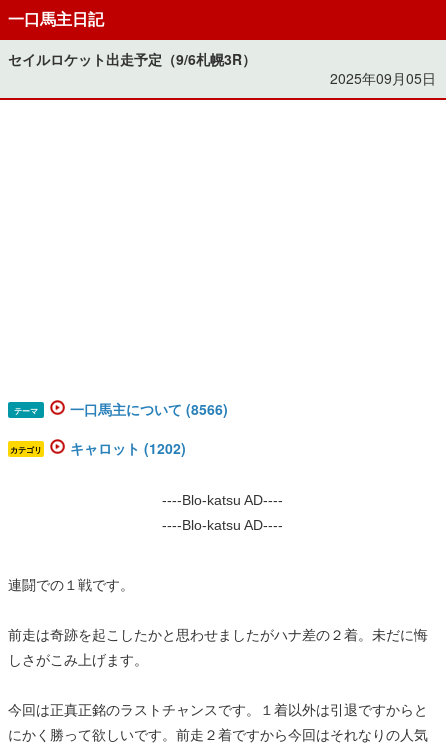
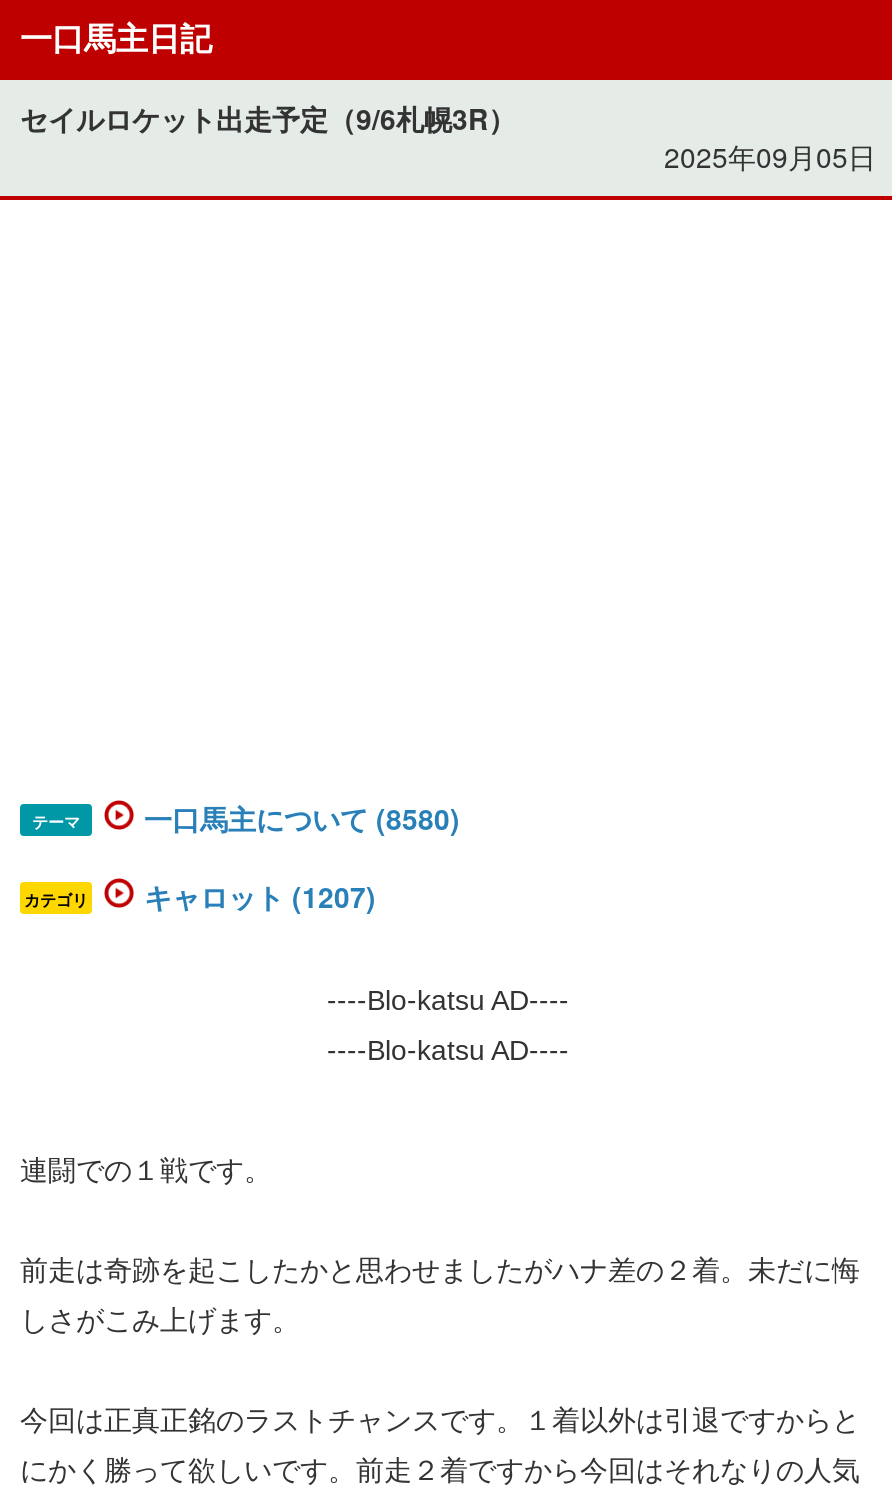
- 一口馬主について (8566)
+ 一口馬主について (8580)

- キャロット (1202)
+ キャロット (1207)
